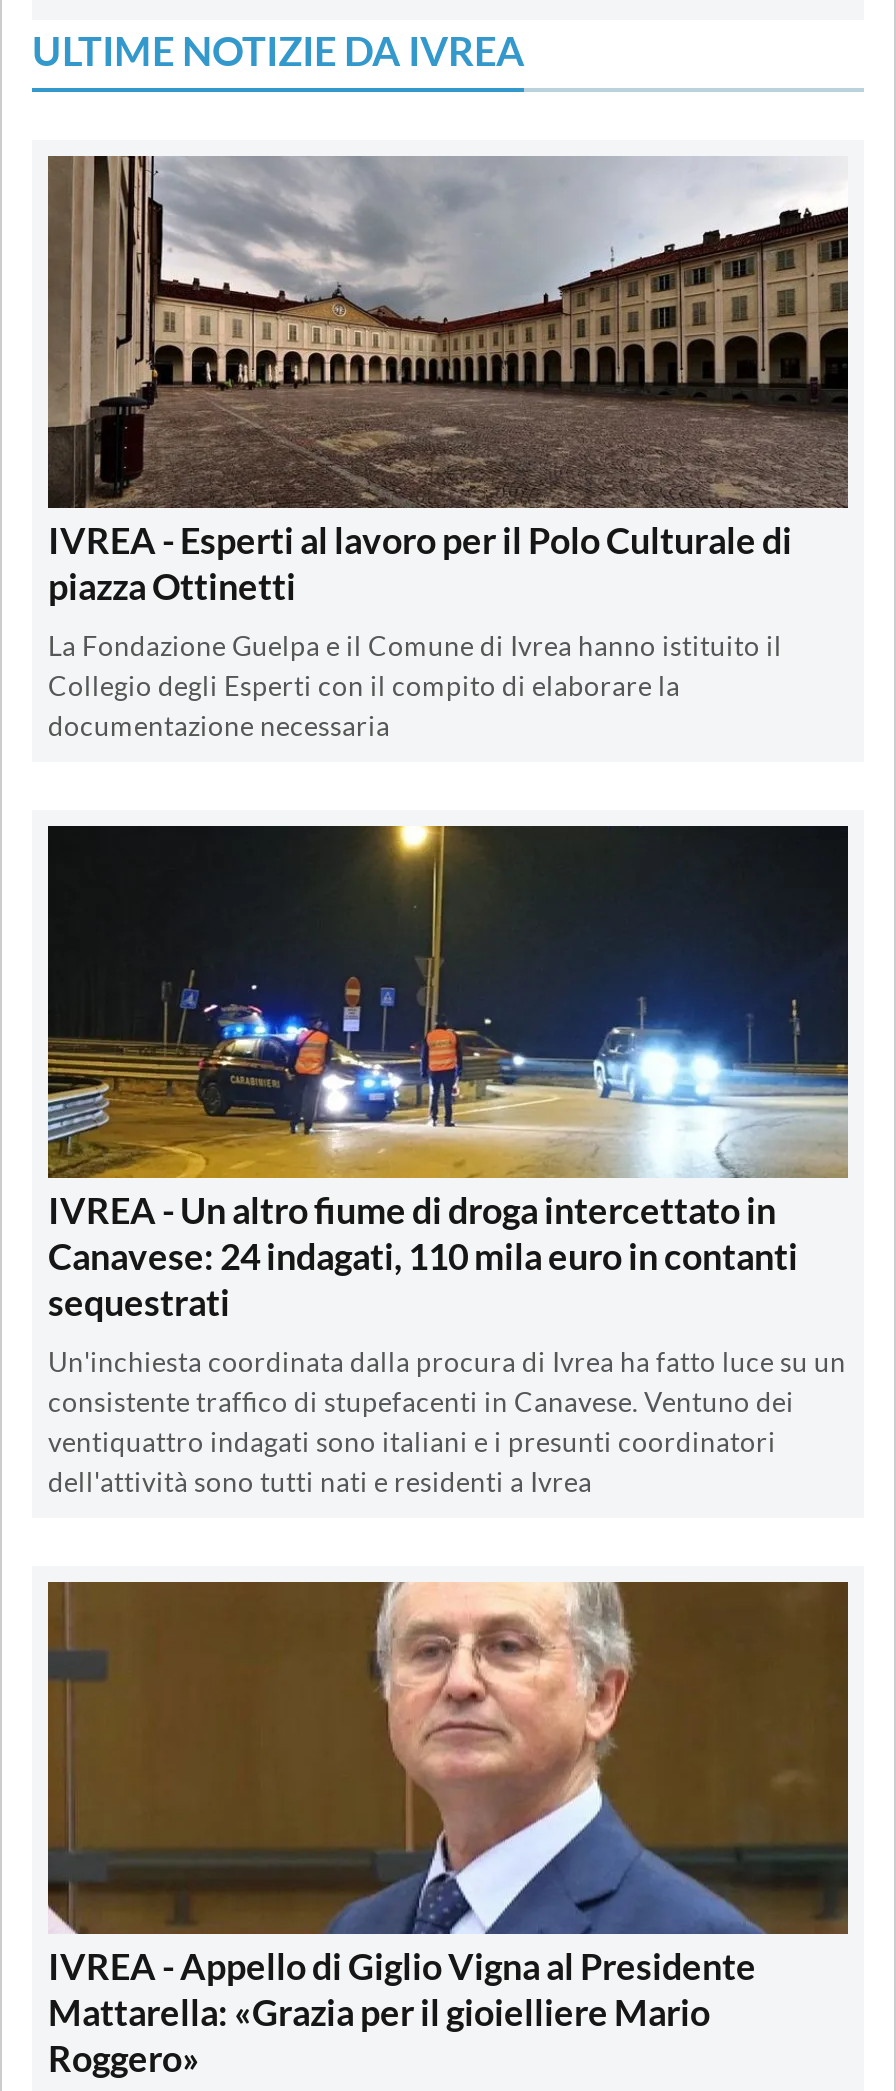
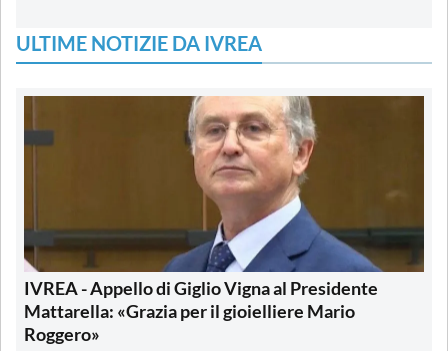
- [image]
- IVREA - Esperti al lavoro per il Polo Culturale di
- piazza Ottinetti
- La Fondazione Guelpa e il Comune di Ivrea hanno istituito il
- Collegio degli Esperti con il compito di elaborare la
- documentazione necessaria

- [image]
- IVREA - Un altro fiume di droga intercettato in
- Canavese: 24 indagati, 110 mila euro in contanti
- sequestrati
- Un'inchiesta coordinata dalla procura di Ivrea ha fatto luce su un
- consistente traffico di stupefacenti in Canavese. Ventuno dei
- ventiquattro indagati sono italiani e i presunti coordinatori
- dell'attività sono tutti nati e residenti a Ivrea
